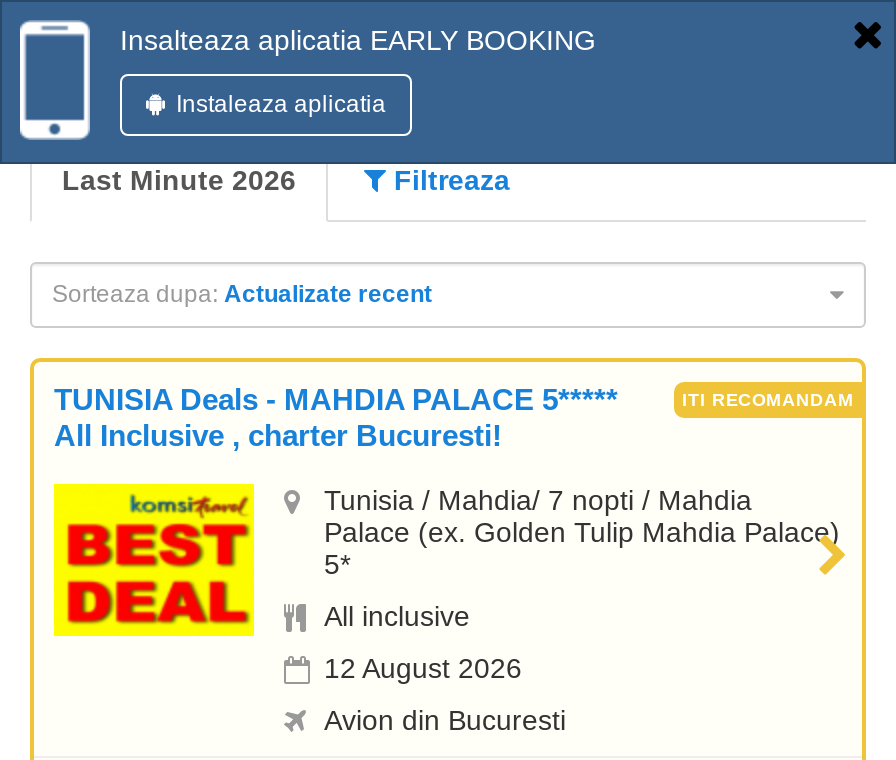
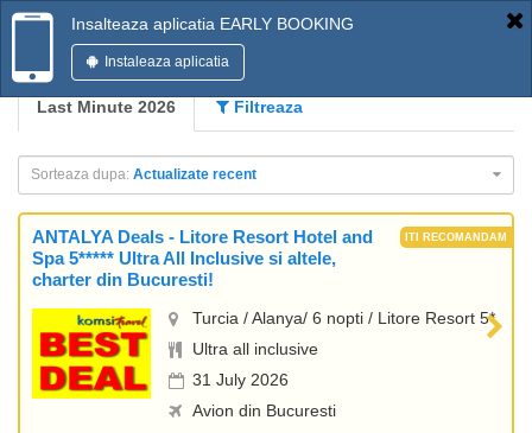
- TUNISIA Deals - MAHDIA PALACE 5*****
- All Inclusive , charter Bucuresti!
+ ANTALYA Deals - Litore Resort Hotel and
+ Spa 5***** Ultra All Inclusive si altele,
+ charter din Bucuresti!

- [image]
- Tunisia / Mahdia/ 7 nopti / Mahdia
- Palace (ex. Golden Tulip Mahdia Palace)
- 5*
+ [image]
+ Turcia / Alanya/ 6 nopti / Litore Resort 5*

- All inclusive
+ Ultra all inclusive

- 12 August 2026
+ 31 July 2026
